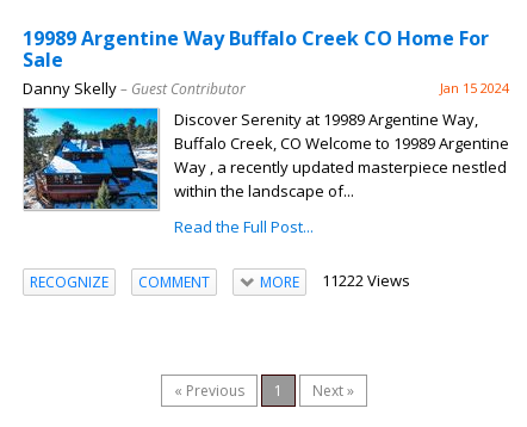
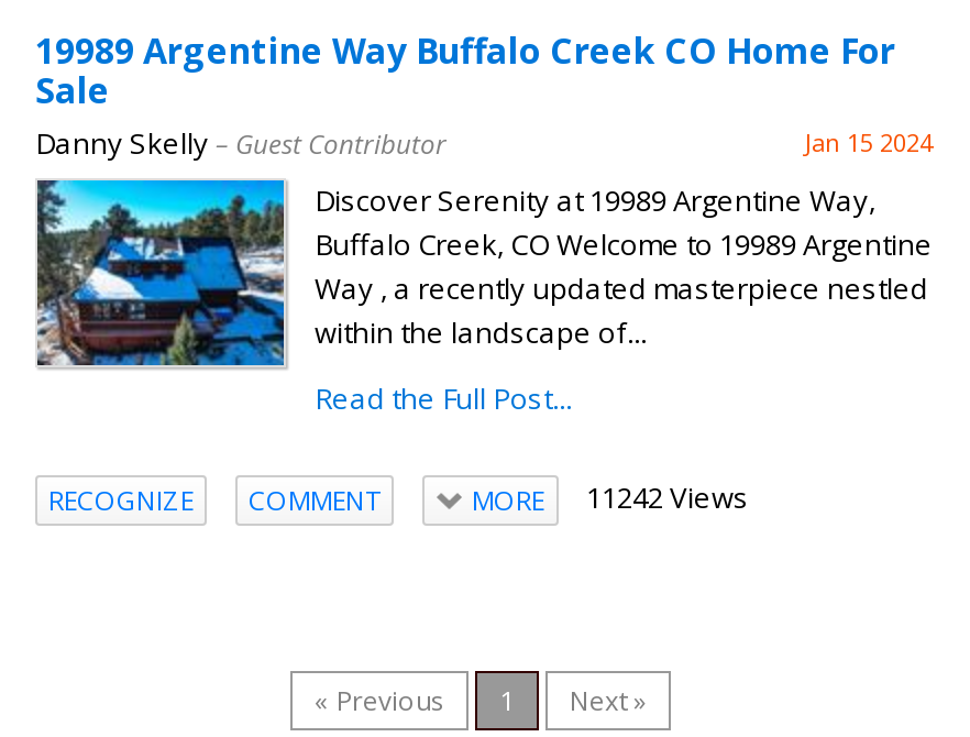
- MORE 11222 Views
+ MORE 11242 Views
